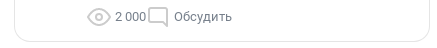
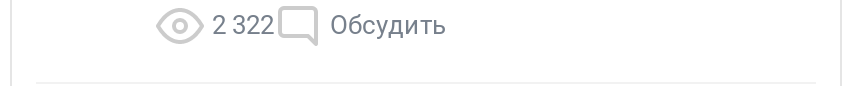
- 2 000 Обсудить
+ 2 322 Обсудить
